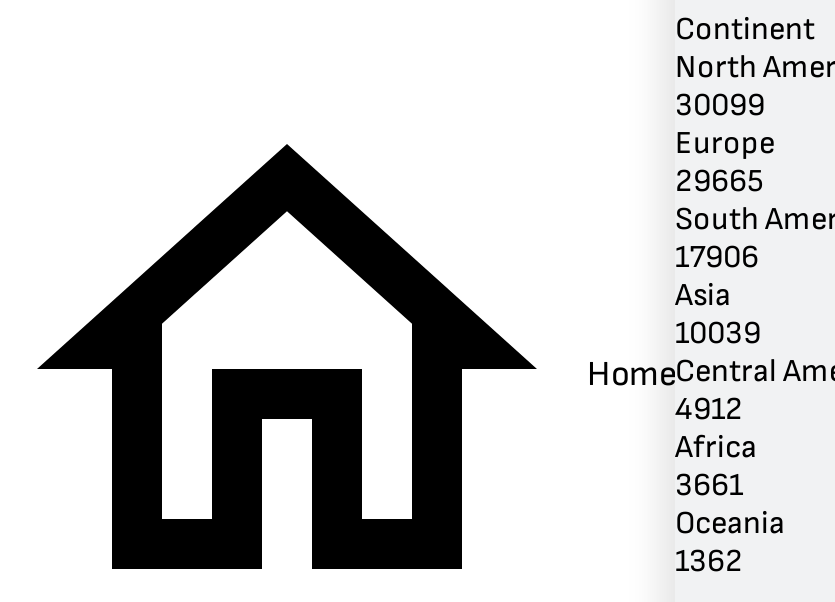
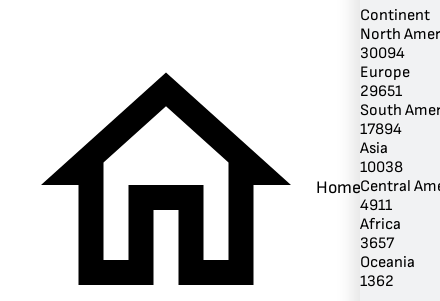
- 30099
+ 30094

- 29665
+ 29651

- 17906
+ 17894

- 10039
+ 10038

- 4912
+ 4911

- 3661
+ 3657
